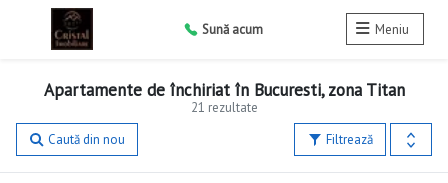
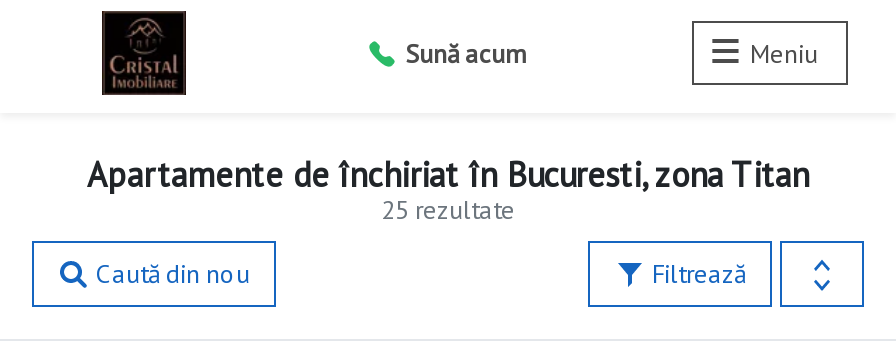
- 21 rezultate
+ 25 rezultate
